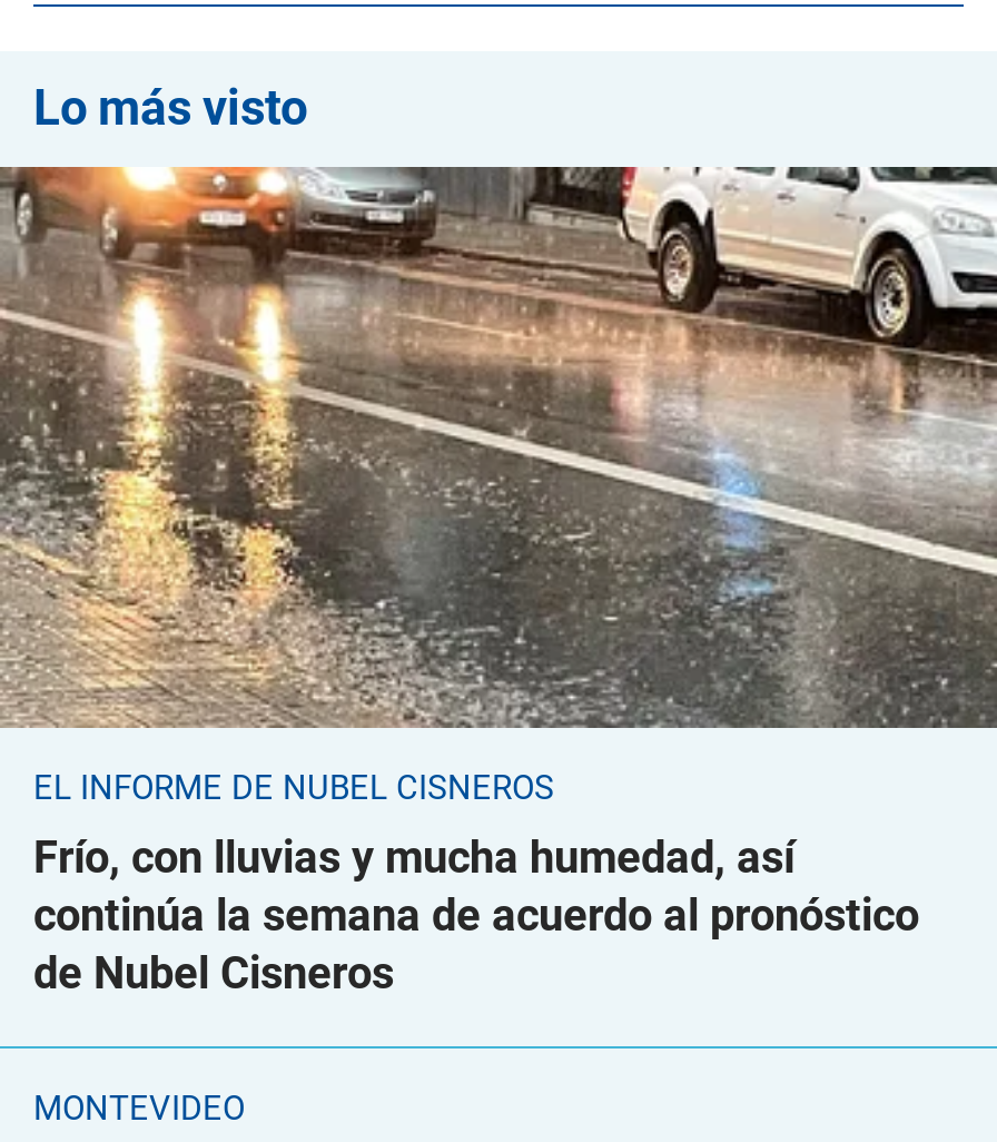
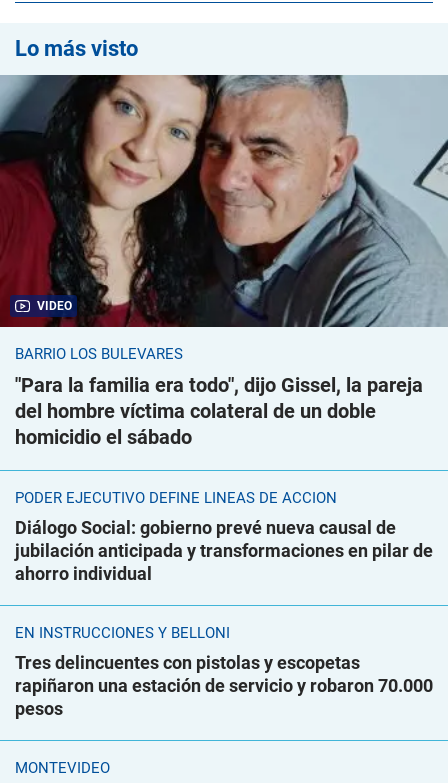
- [image]
- EL INFORME DE NUBEL CISNEROS
- Frío, con lluvias y mucha humedad, así
- continúa la semana de acuerdo al pronóstico
- de Nubel Cisneros
+ [image]
+ VIDEO
+ BARRIO LOS BULEVARES
+ "Para la familia era todo", dijo Gissel, la pareja
+ del hombre víctima colateral de un doble
+ homicidio el sábado
+ PODER EJECUTIVO DEFINE LÍNEAS DE ACCIÓN
+ Diálogo Social: gobierno prevé nueva causal de
+ jubilación anticipada y transformaciones en pilar de
+ ahorro individual
+ EN INSTRUCCIONES Y BELLONI
+ Tres delincuentes con pistolas y escopetas
+ rapiñaron una estación de servicio y robaron 70.000
+ pesos
